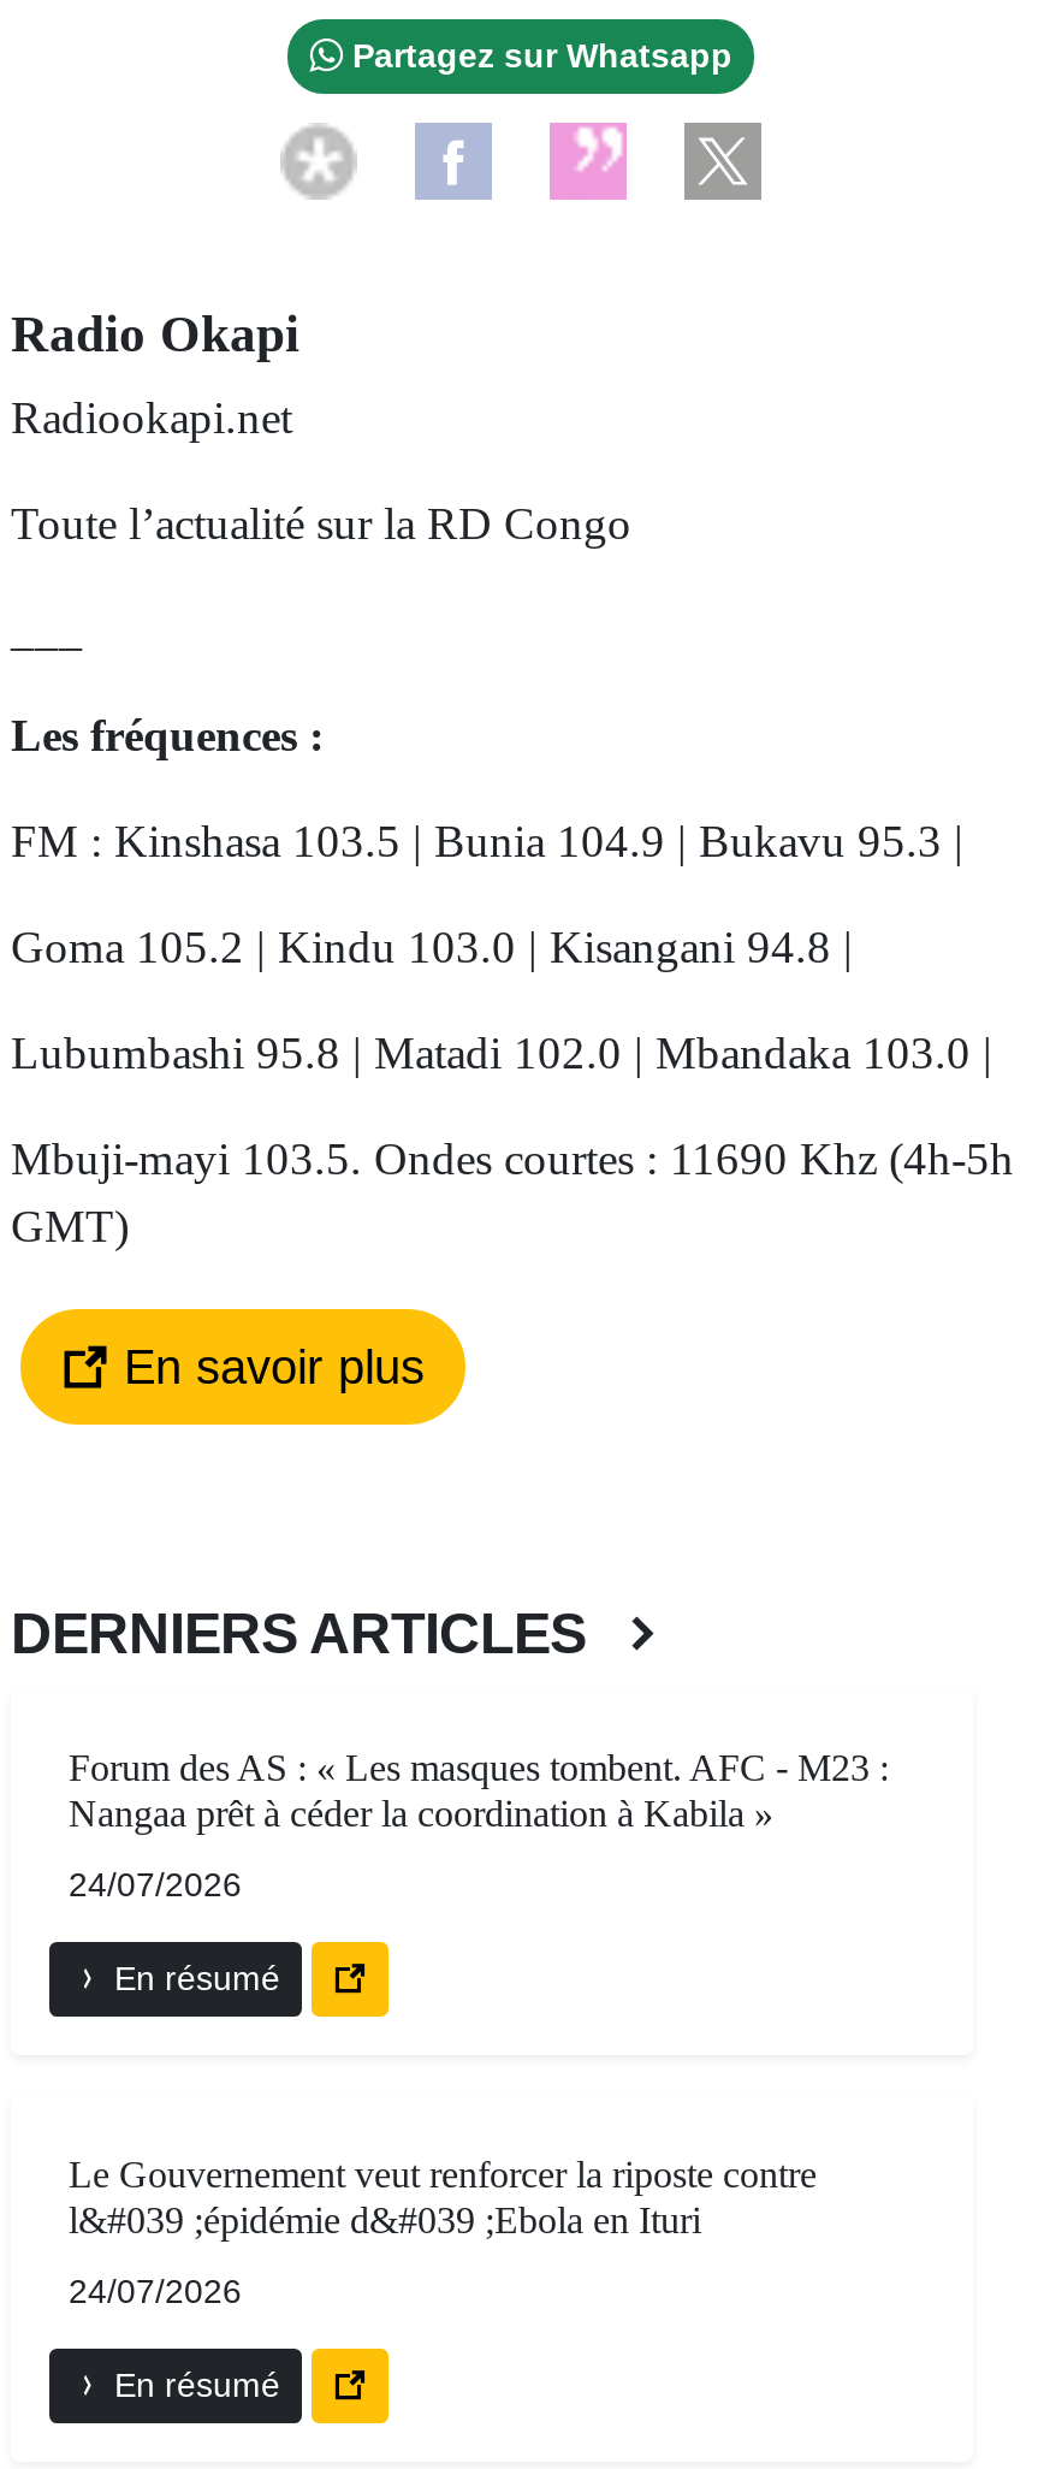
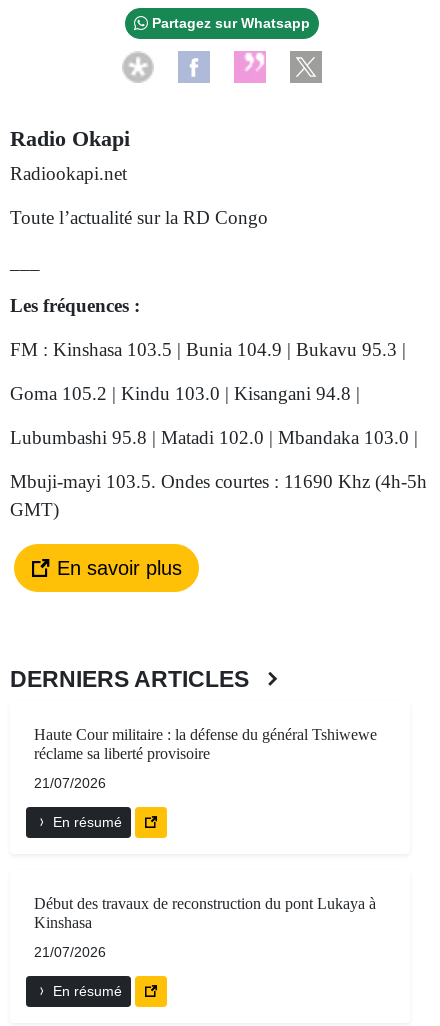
- Forum des AS : « Les masques tombent. AFC - M23 :
- Nangaa prêt à céder la coordination à Kabila »
+ Haute Cour militaire : la défense du général Tshiwewe
+ réclame sa liberté provisoire

- 24/07/2026
+ 21/07/2026

- Le Gouvernement veut renforcer la riposte contre
- l&#039 ;épidémie d&#039 ;Ebola en Ituri
+ Début des travaux de reconstruction du pont Lukaya à
+ Kinshasa

- 24/07/2026
+ 21/07/2026
